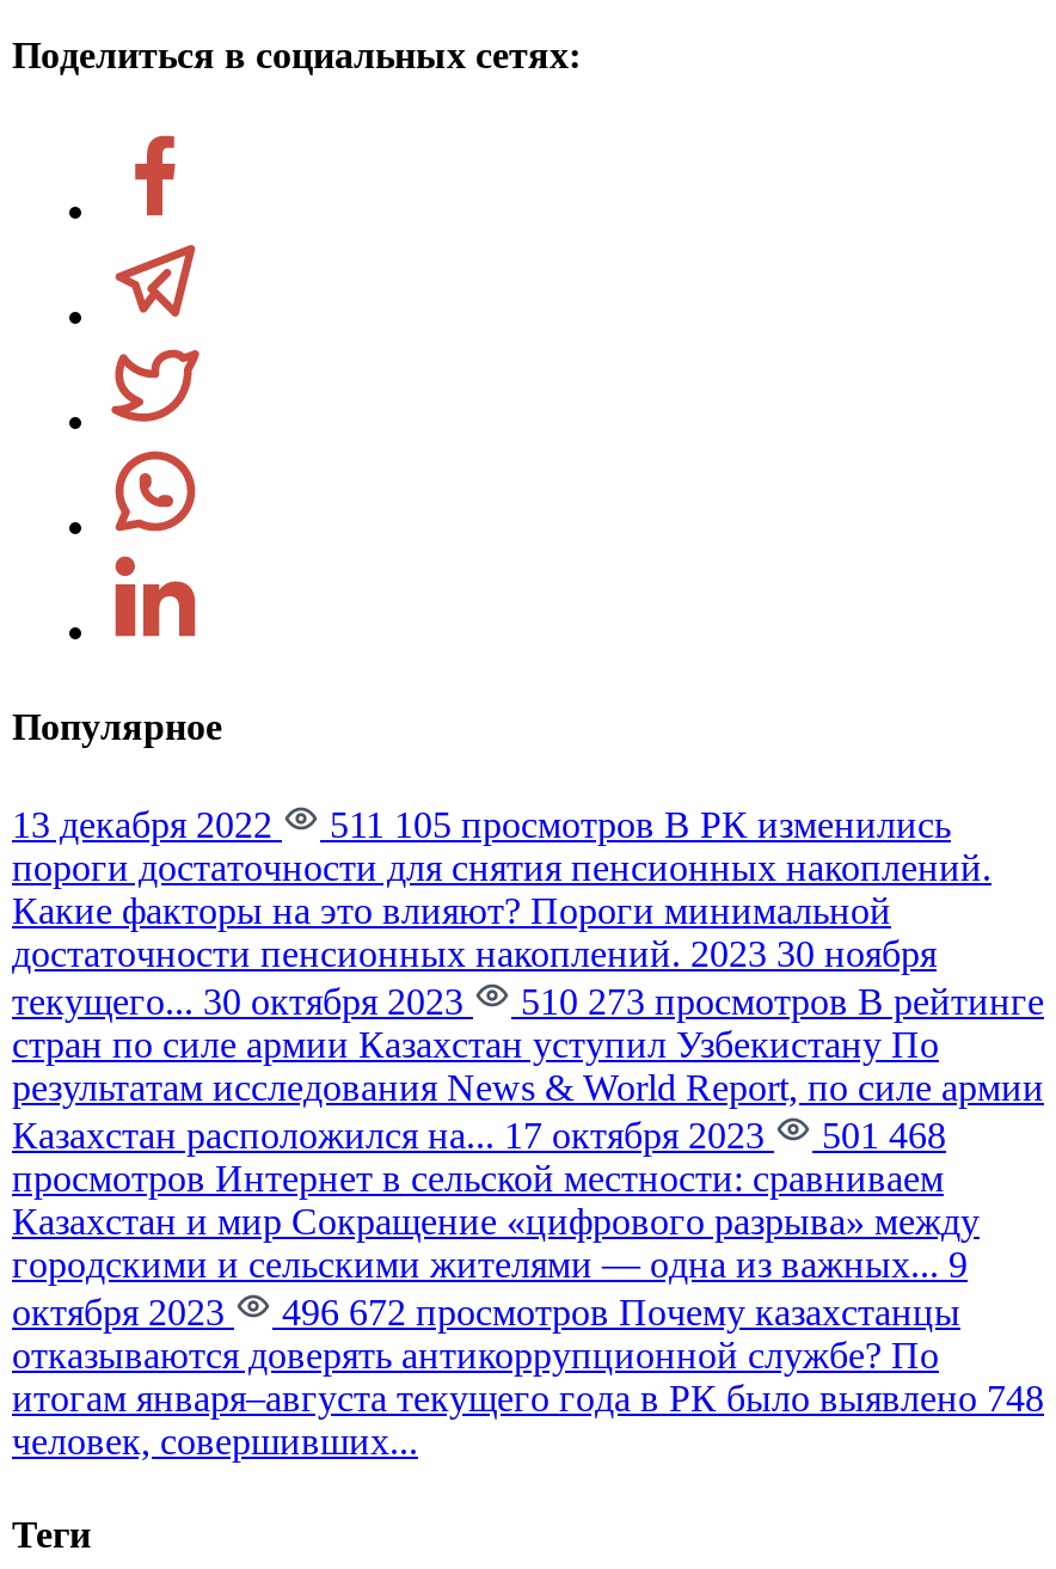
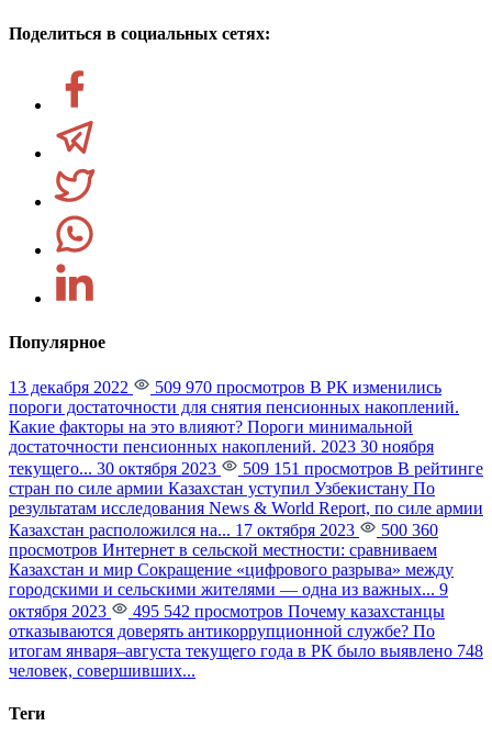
- 511 105 просмотров В РК изменились
+ 509 970 просмотров В РК изменились

- 510 273 просмотров В рейтинге
+ 509 151 просмотров В рейтинге

- Казахстан расположился на... 17 октября 2023 501 468
+ Казахстан расположился на... 17 октября 2023 500 360

- 496 672 просмотров Почему казахстанцы
+ 495 542 просмотров Почему казахстанцы
